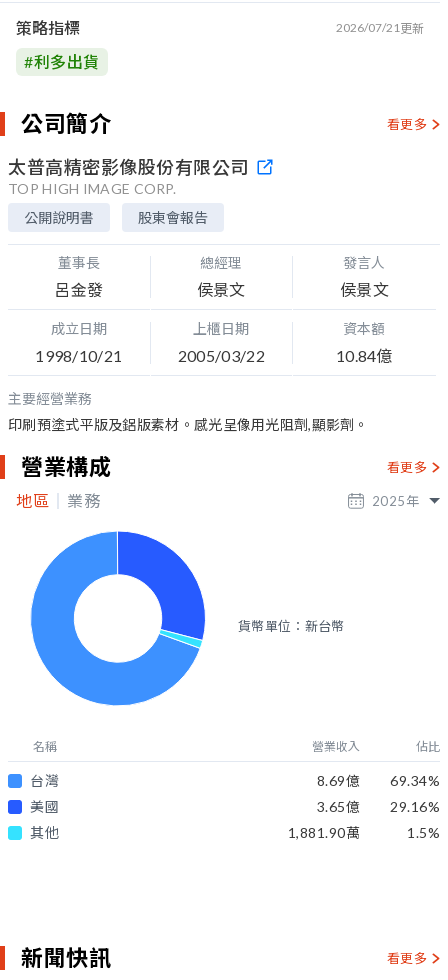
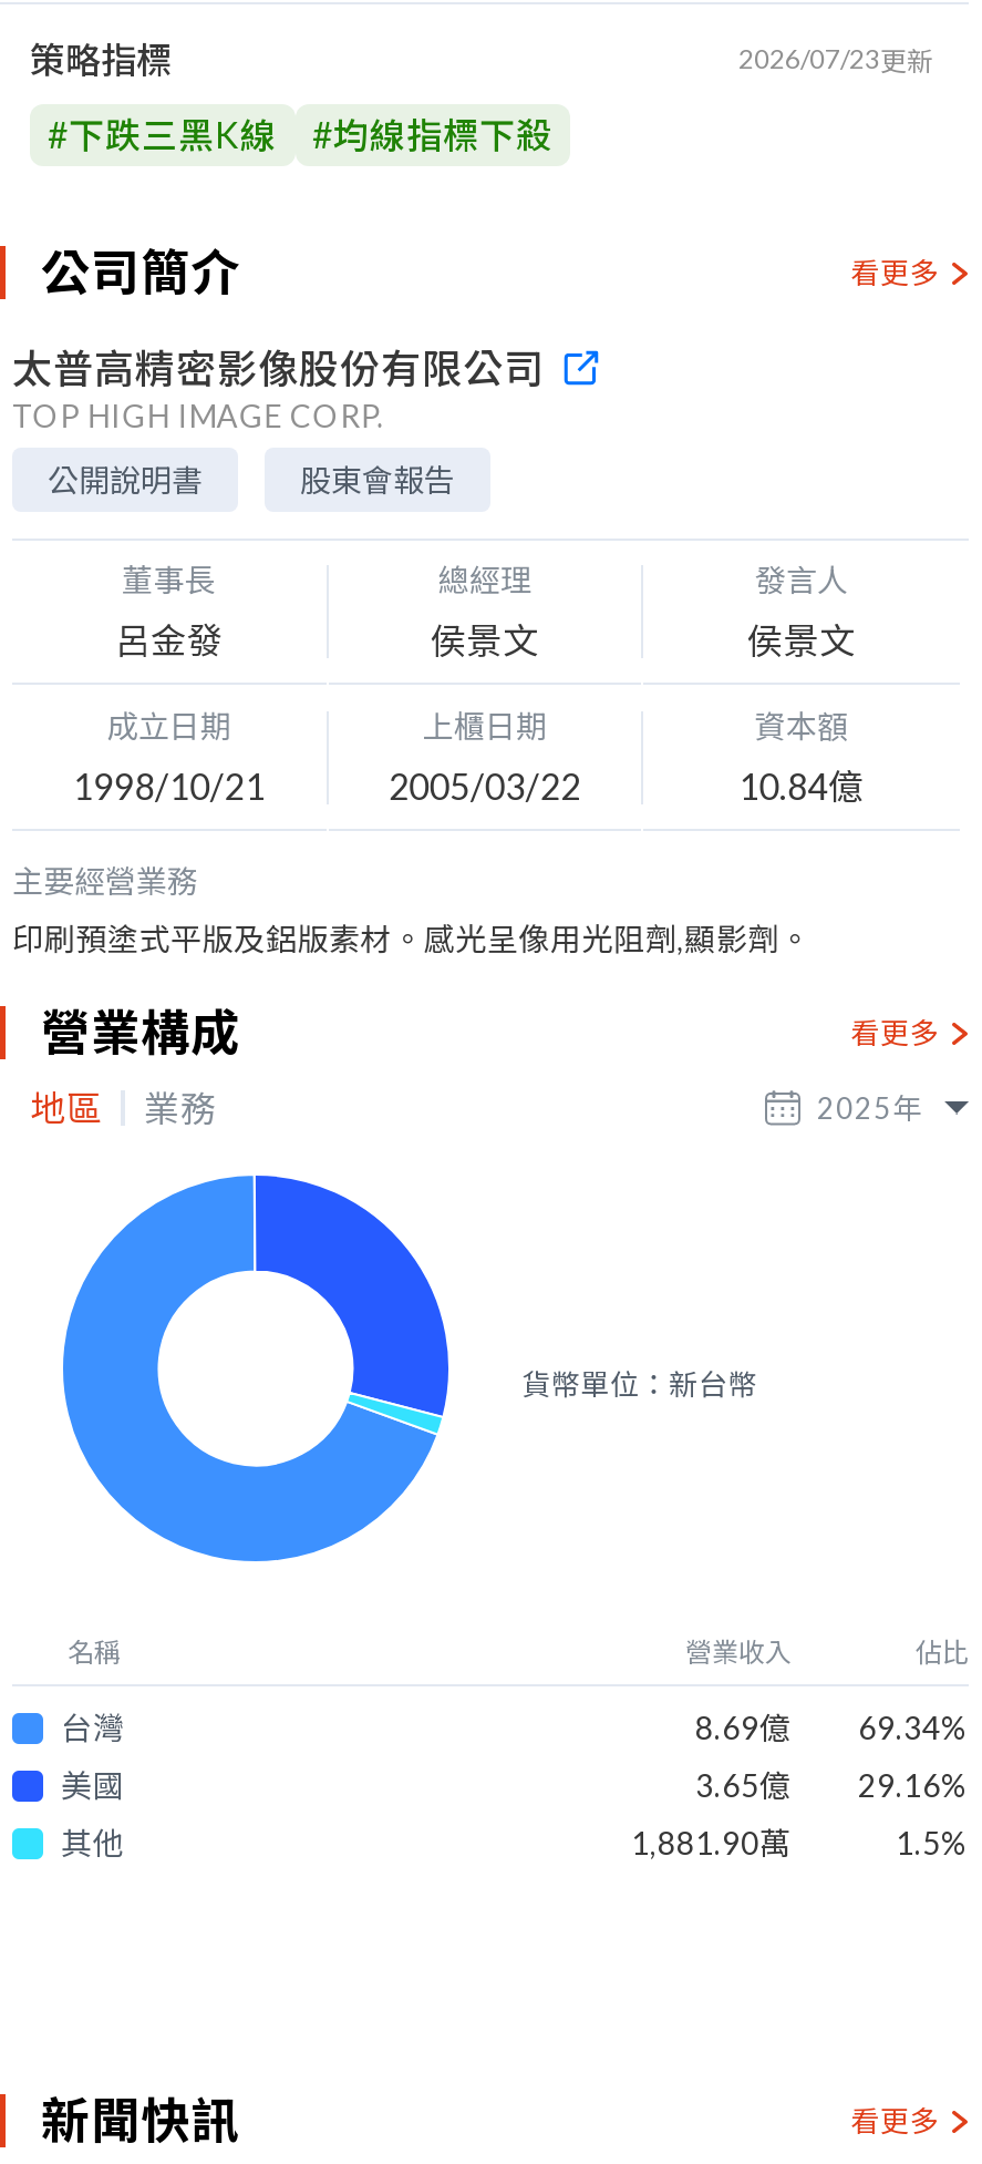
- 2026/07/21更新
+ 2026/07/23更新

- #利多出貨
+ #下跌三黑K線
+ #均線指標下殺
